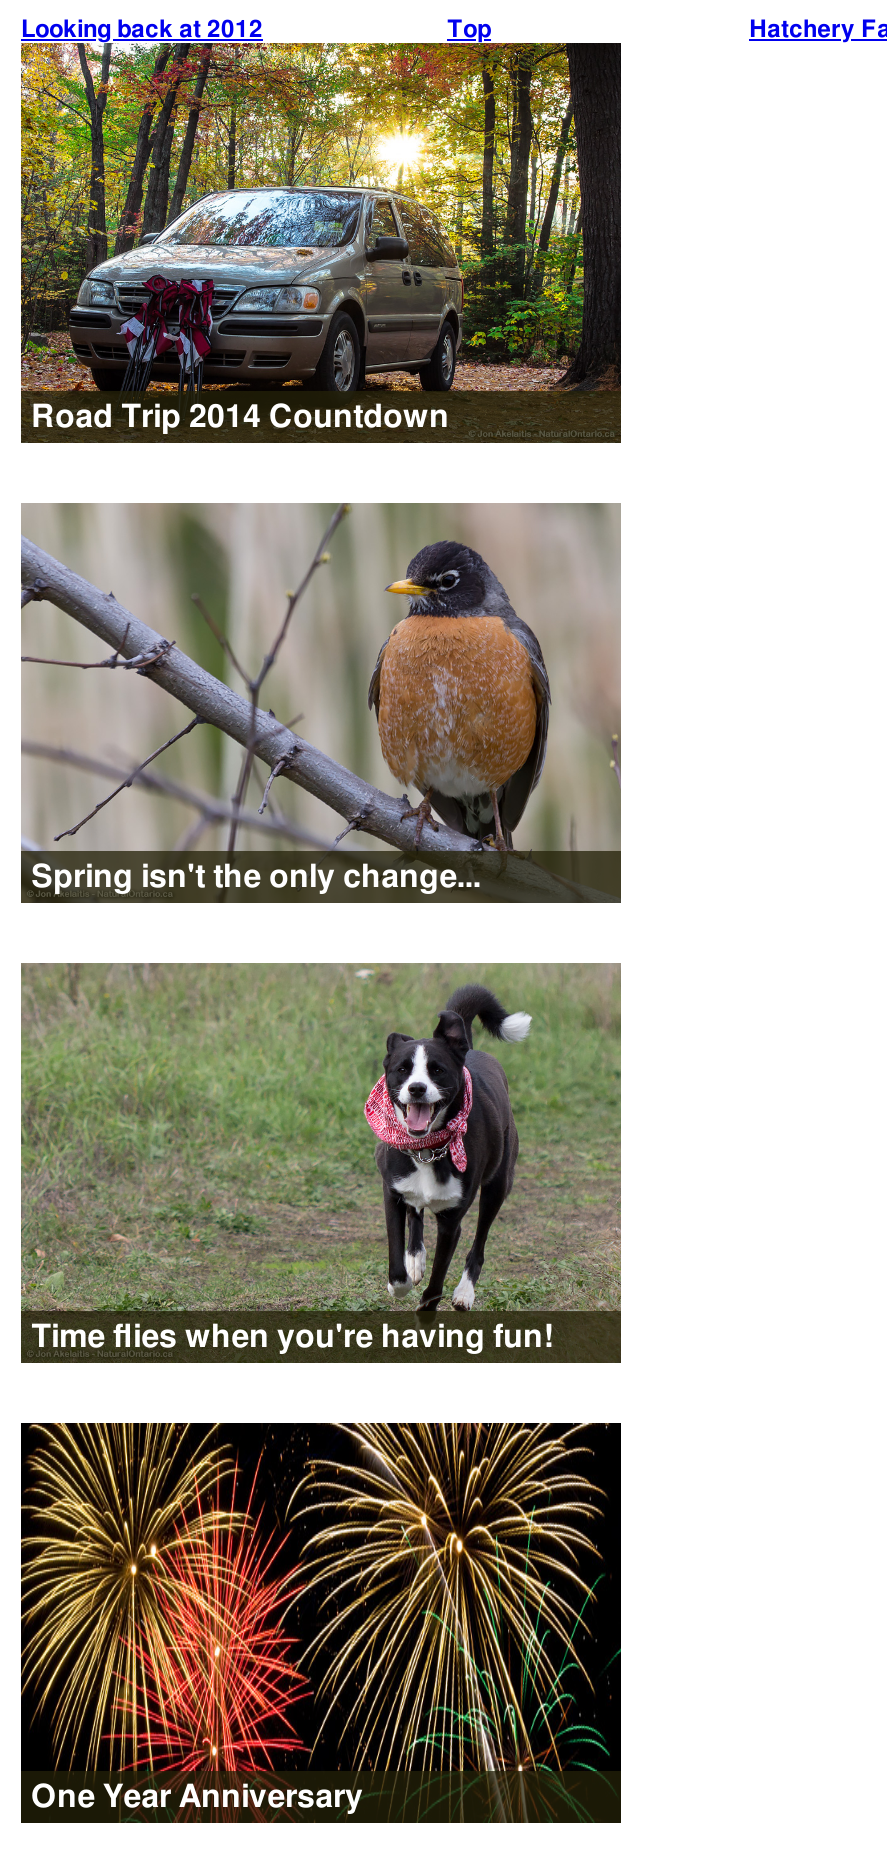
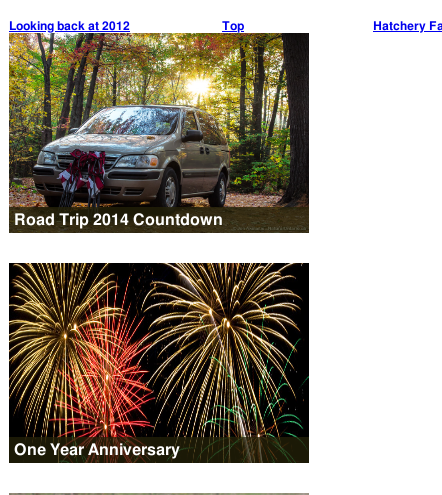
- [image]
- Spring isn't the only change...

- [image]
- Time flies when you're having fun!
